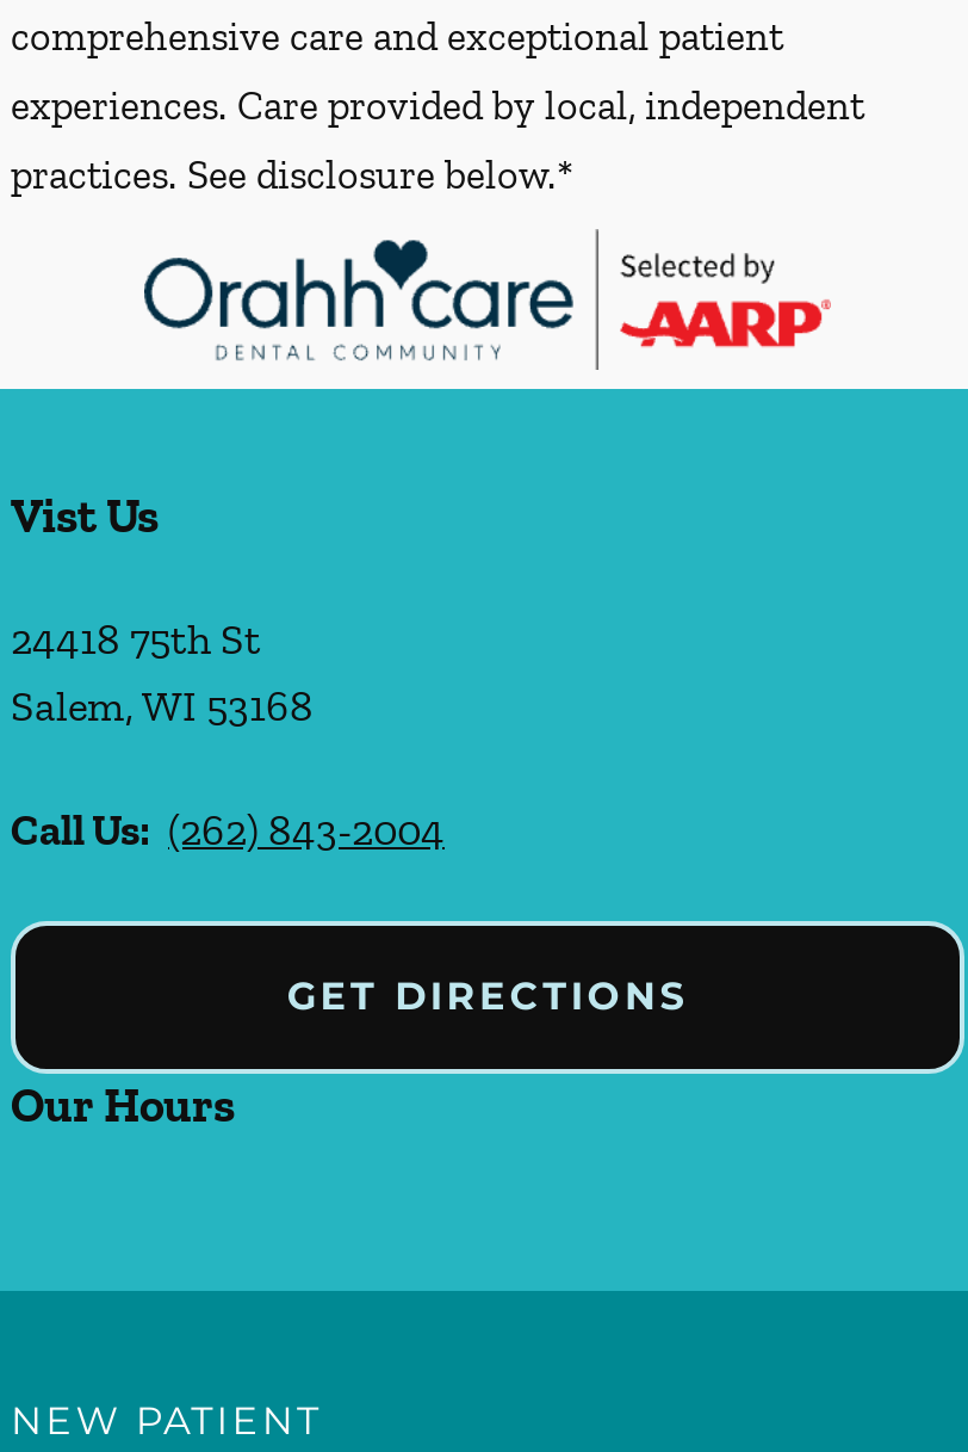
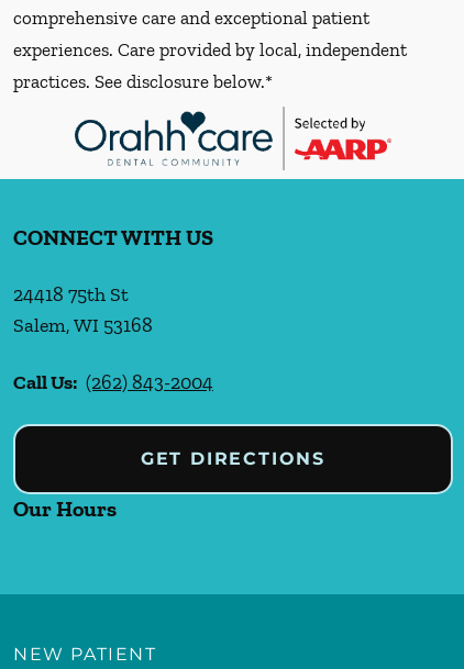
- Vist Us
+ CONNECT WITH US
